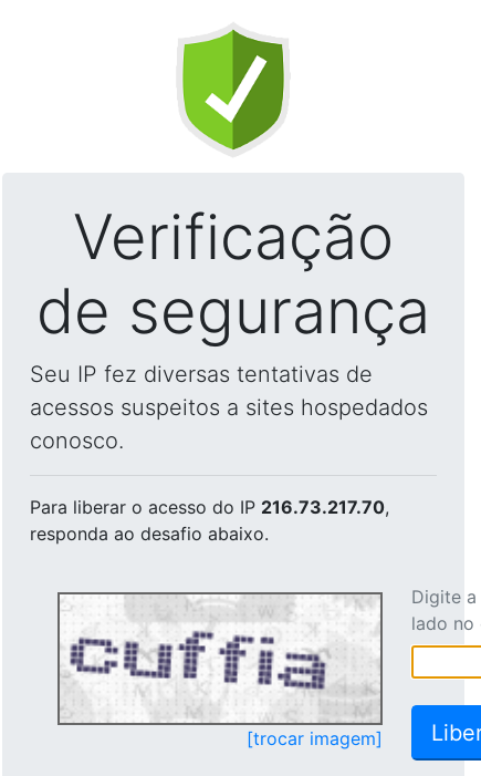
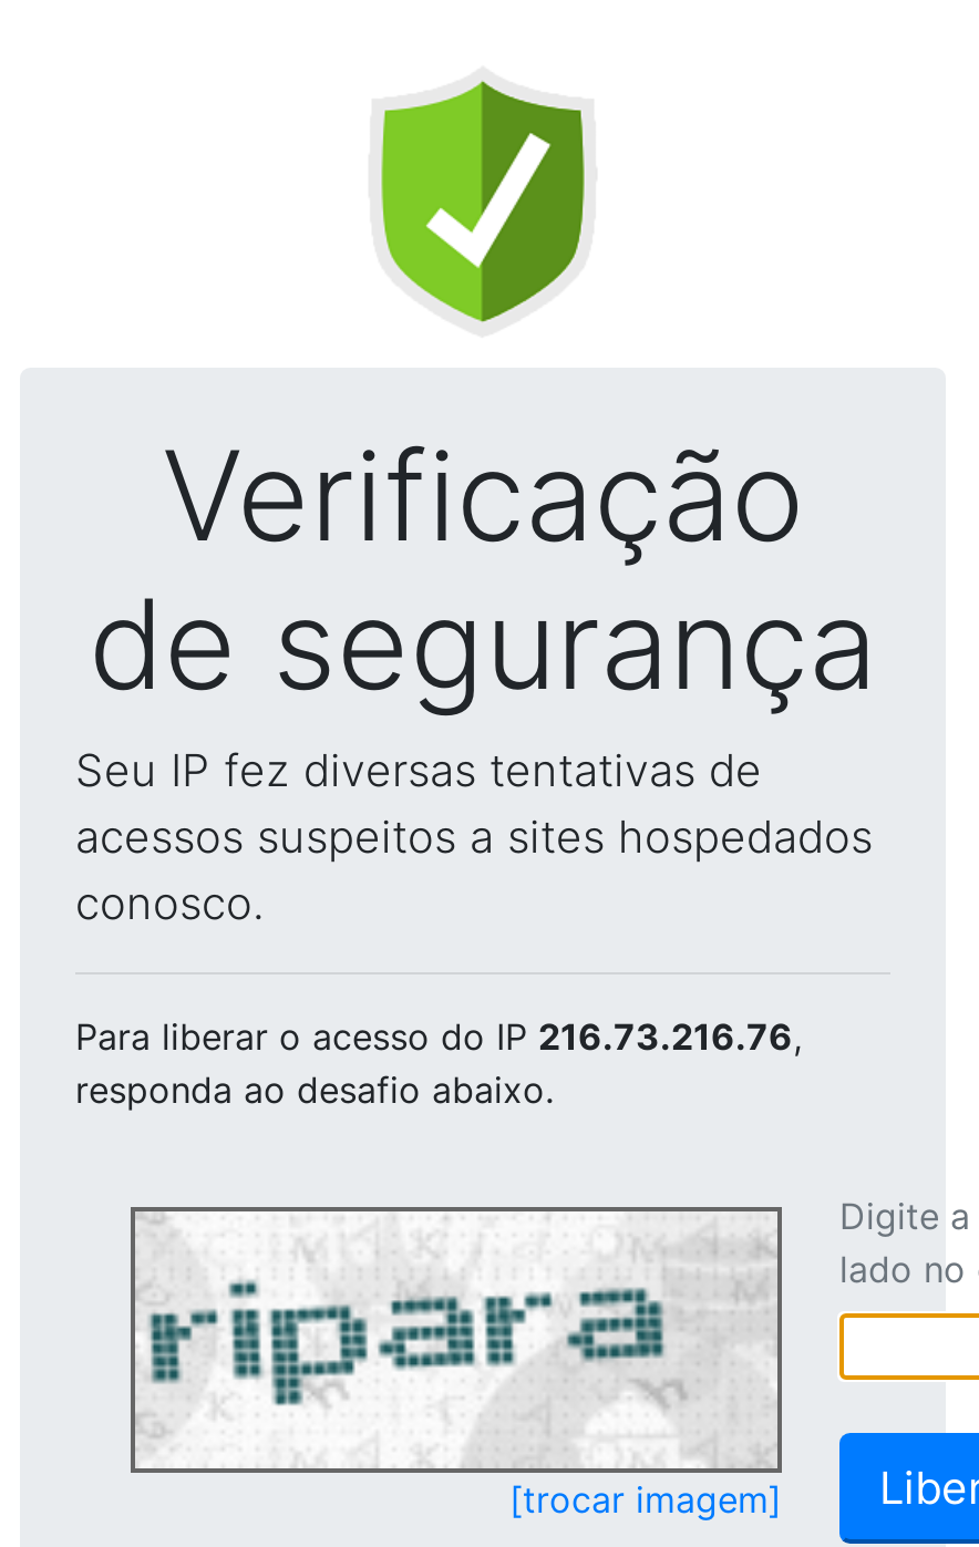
- Para liberar o acesso do IP 216.73.217.70,
+ Para liberar o acesso do IP 216.73.216.76,

- [image]
+ [image]
